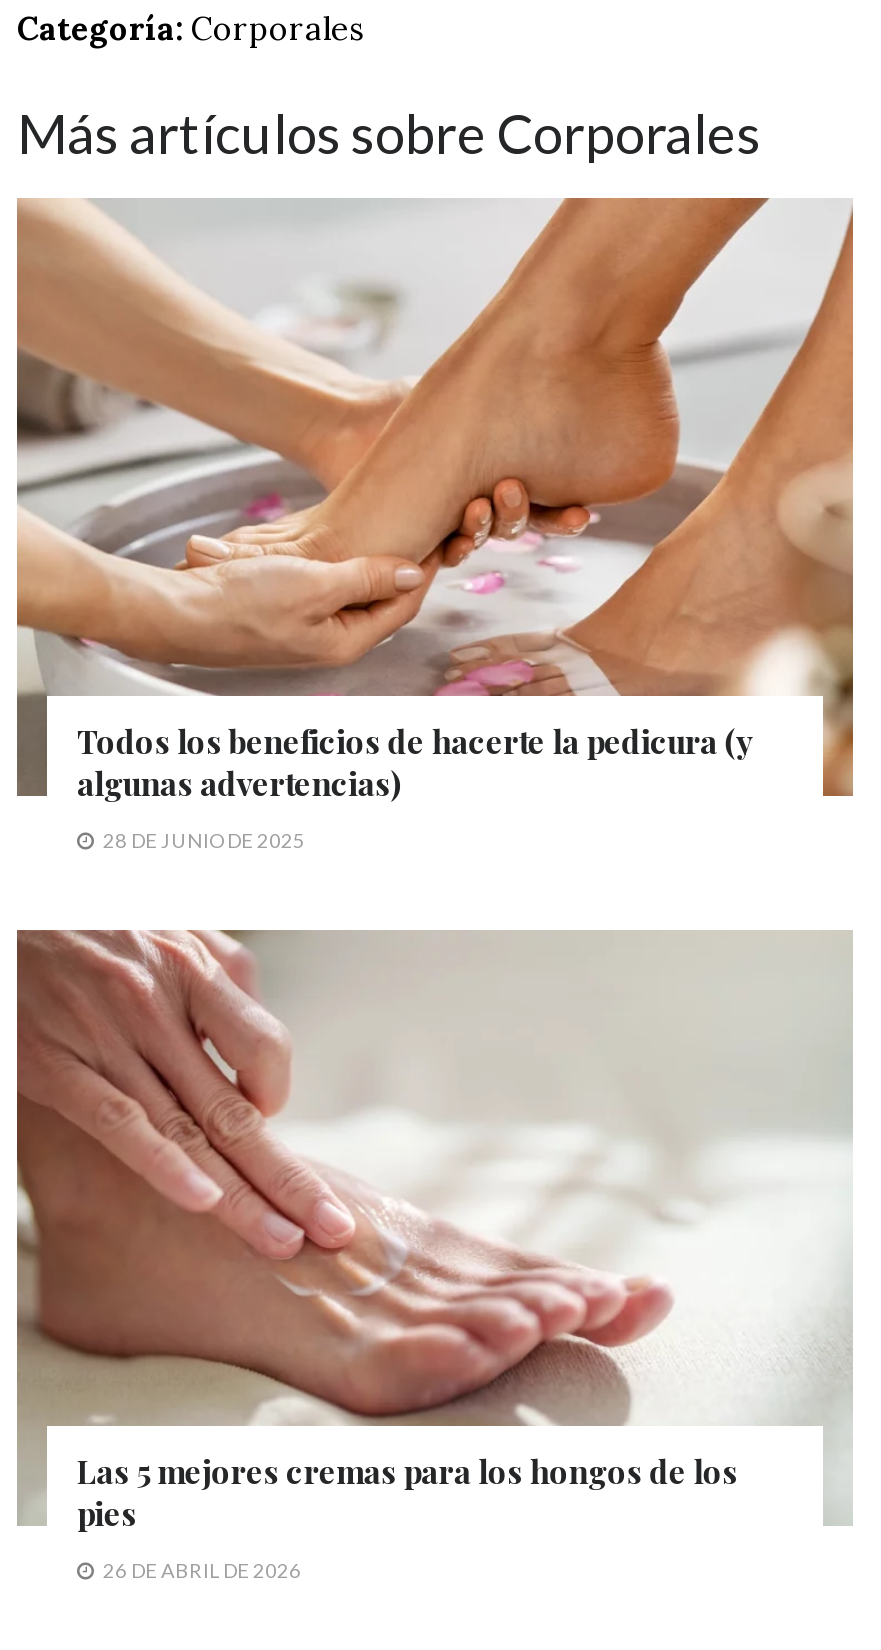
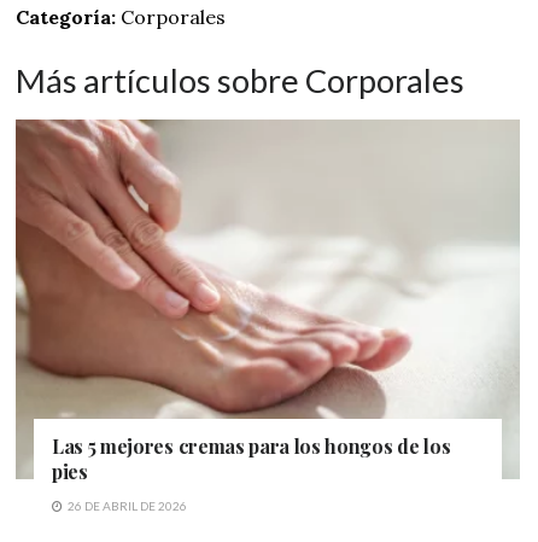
- [image]
- Todos los beneficios de hacerte la pedicura (y
- algunas advertencias)
- 28 DE JUNIO DE 2025
